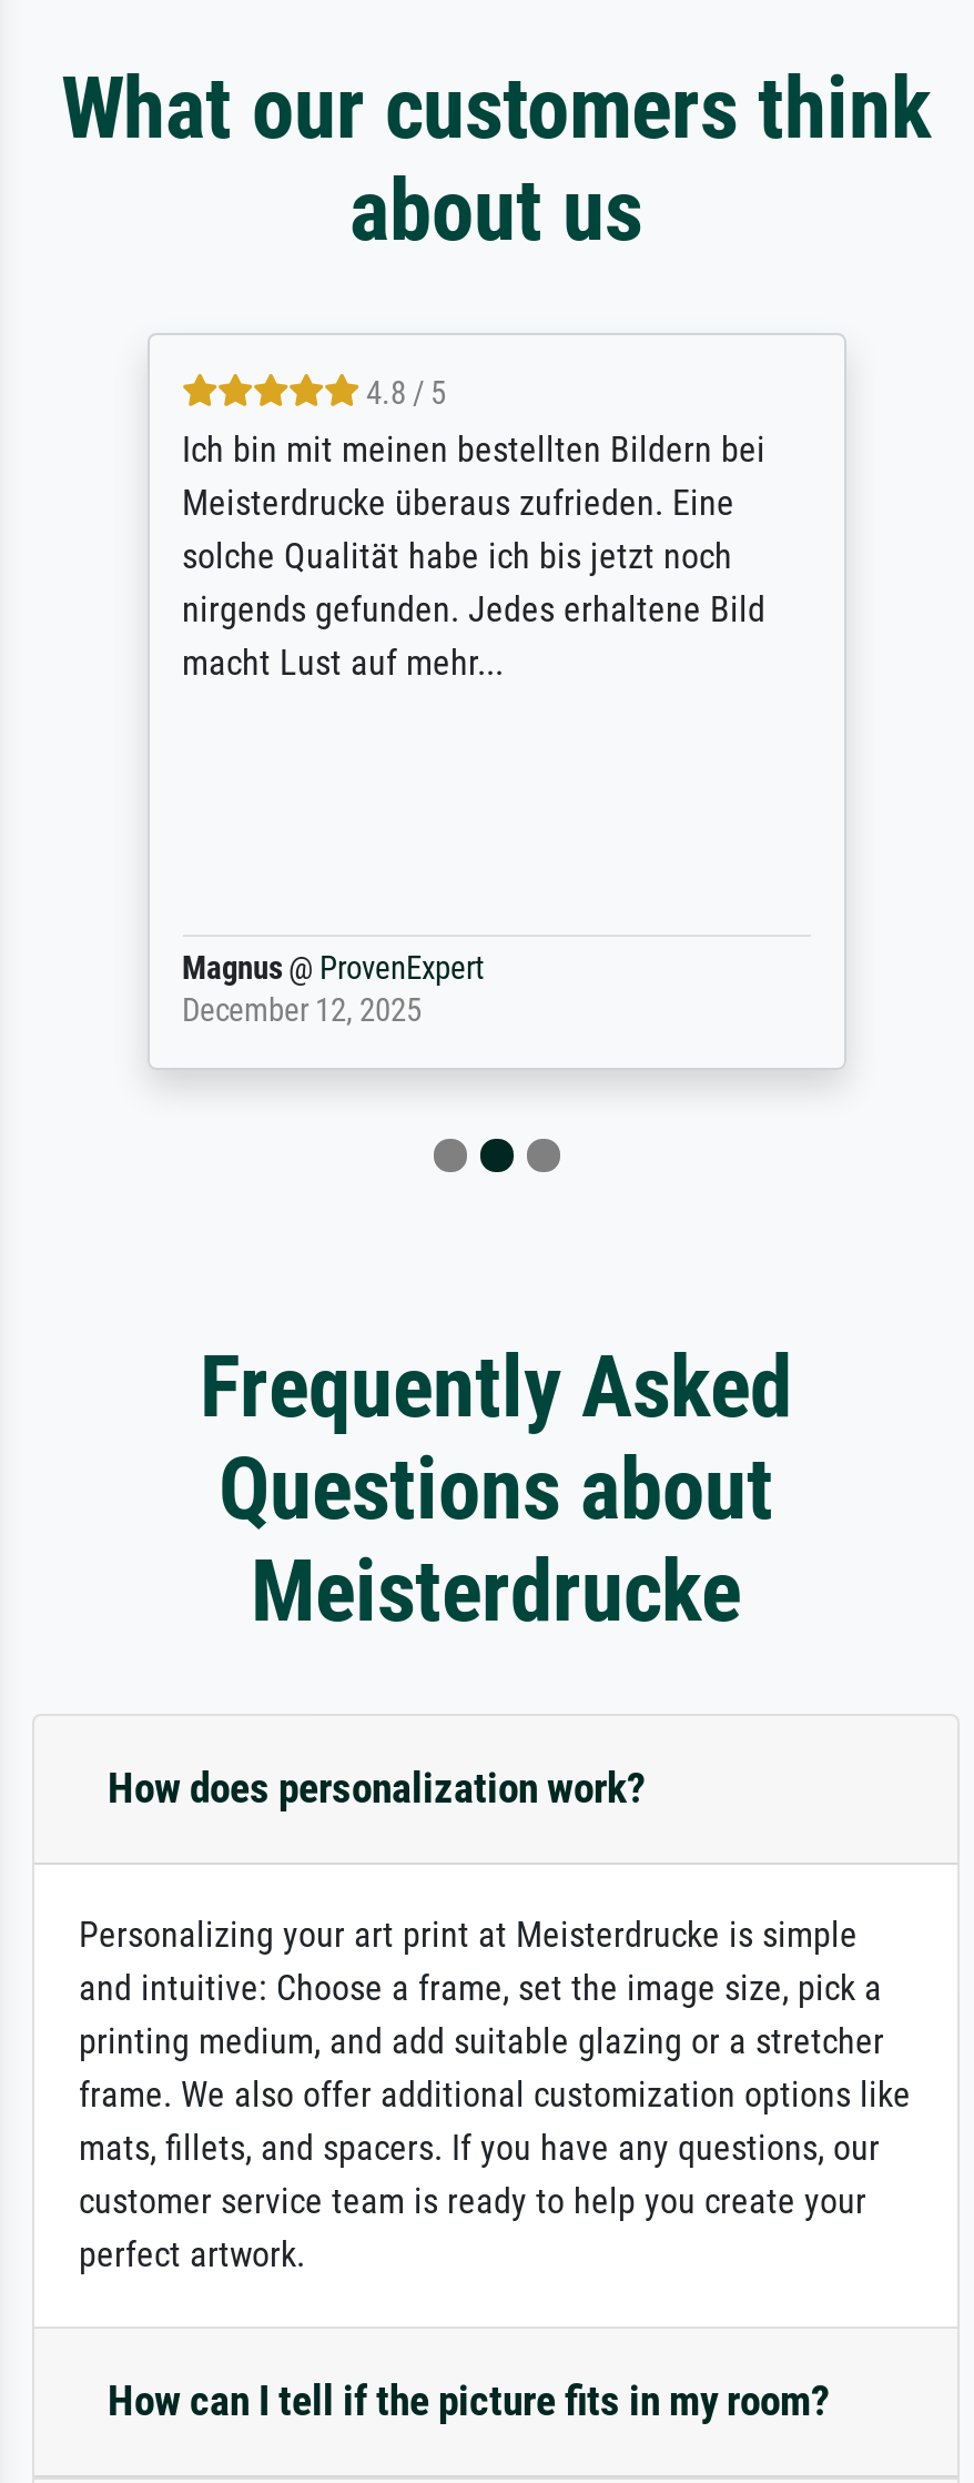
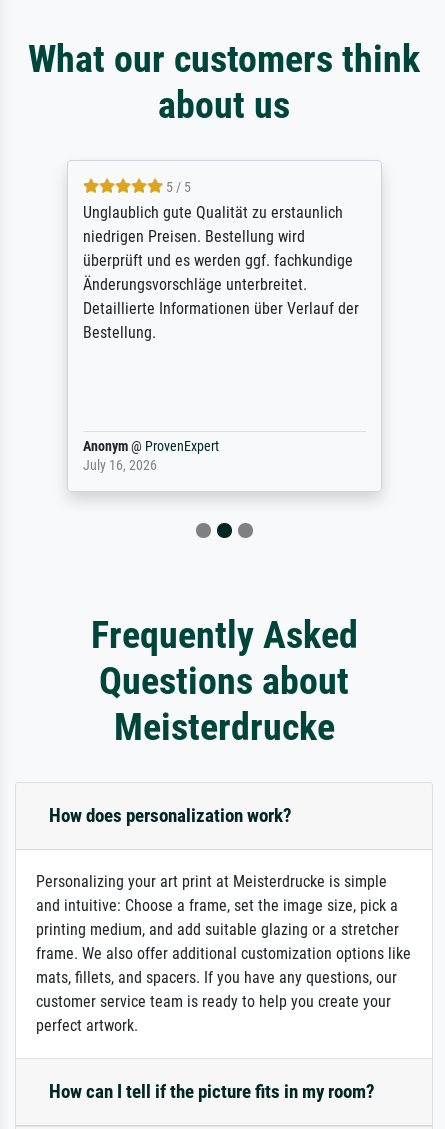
- 4.8 / 5
- Ich bin mit meinen bestellten Bildern bei
- Meisterdrucke überaus zufrieden. Eine
- solche Qualität habe ich bis jetzt noch
- nirgends gefunden. Jedes erhaltene Bild
- macht Lust auf mehr...
+ 5 / 5
+ Unglaublich gute Qualität zu erstaunlich
+ niedrigen Preisen. Bestellung wird
+ überprüft und es werden ggf. fachkundige
+ Änderungsvorschläge unterbreitet.
+ Detaillierte Informationen über Verlauf der
+ Bestellung.

- Magnus @ ProvenExpert
- December 12, 2025
+ Anonym @ ProvenExpert
+ July 16, 2026
